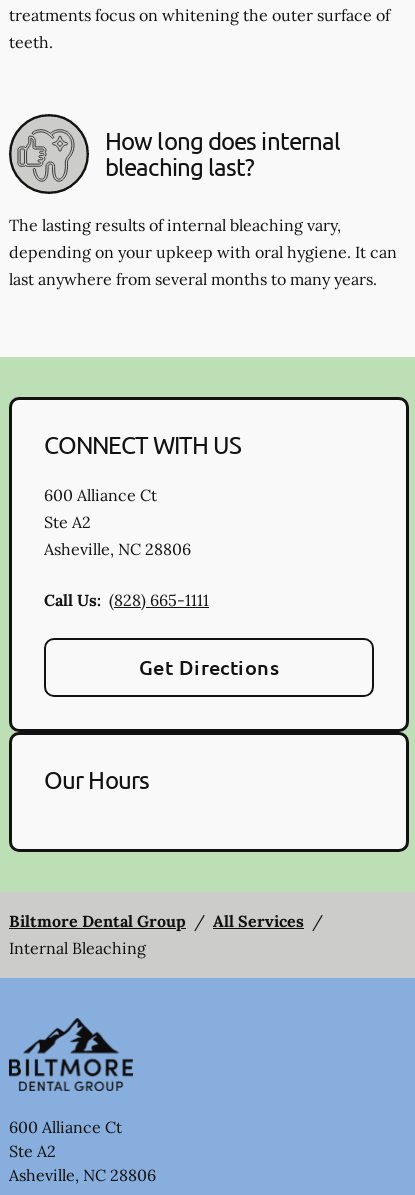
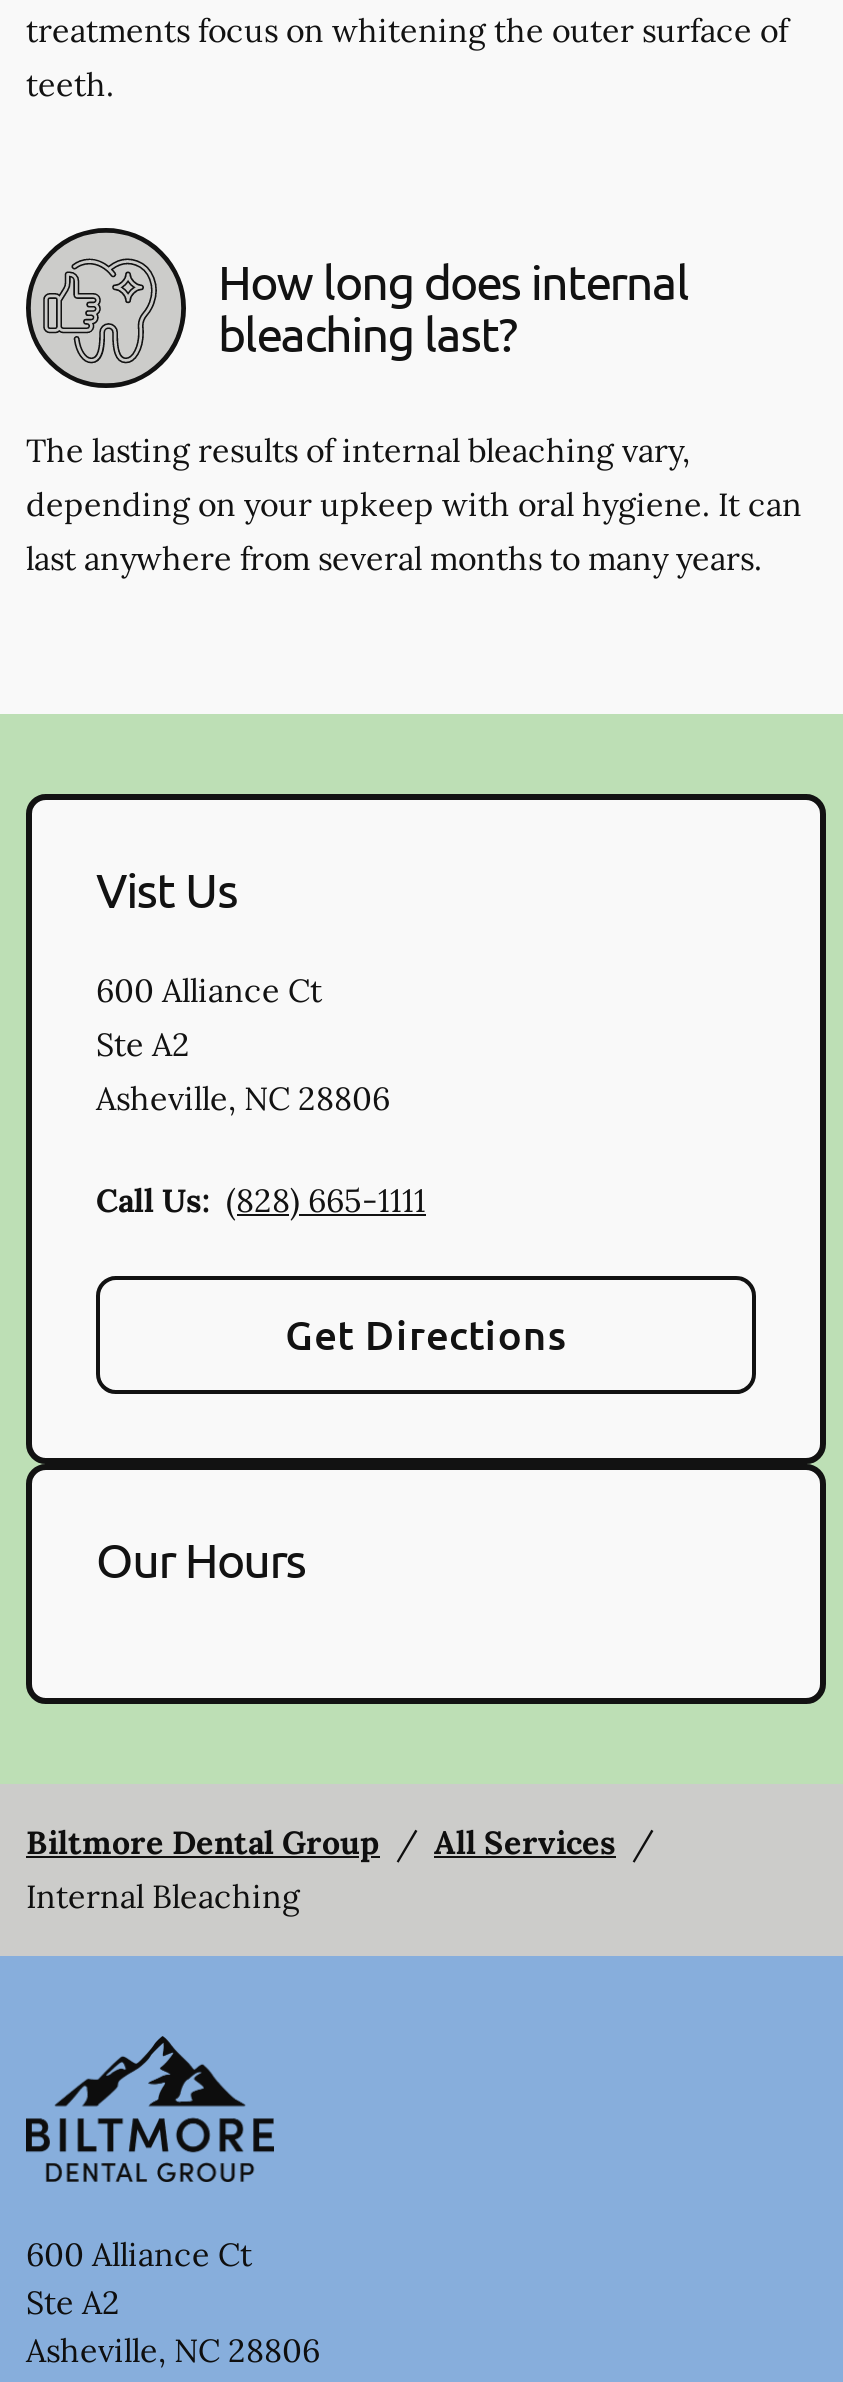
- CONNECT WITH US
+ Vist Us
